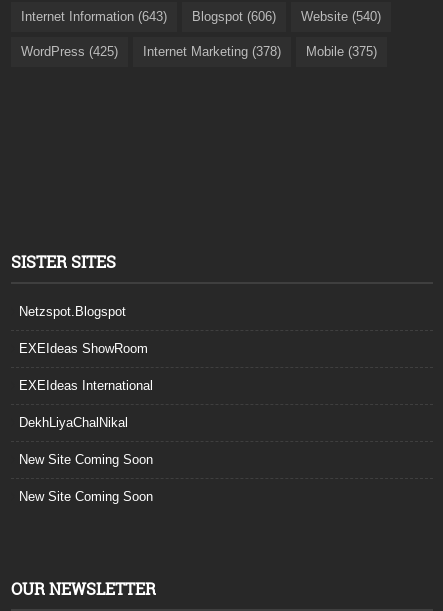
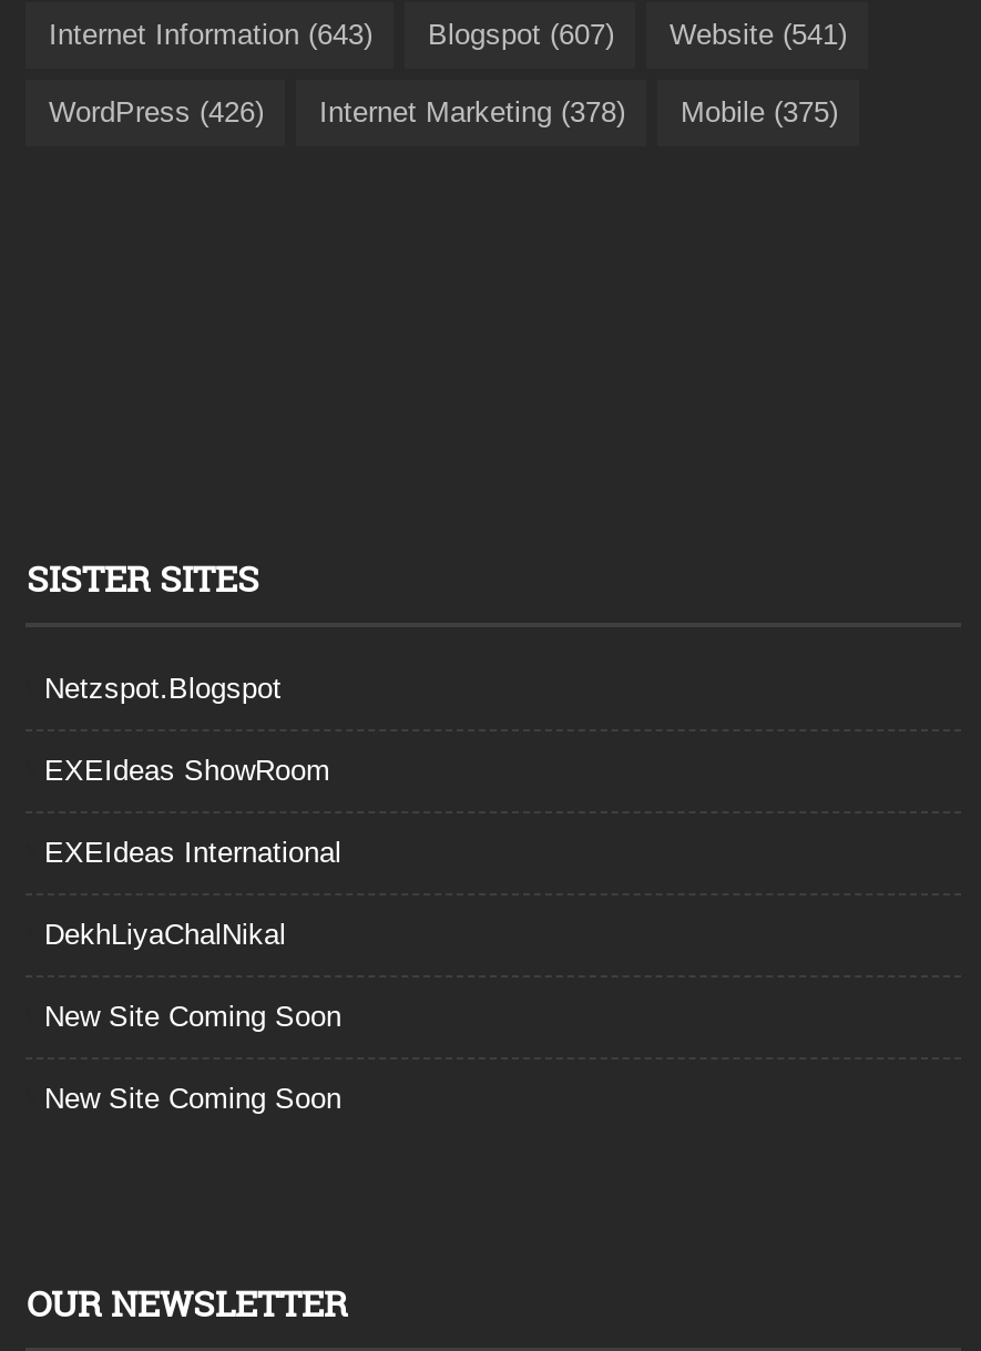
- Blogspot (606)
+ Blogspot (607)

- Website (540)
+ Website (541)

- WordPress (425) Internet Marketing (378) Mobile (375)
+ WordPress (426) Internet Marketing (378) Mobile (375)
